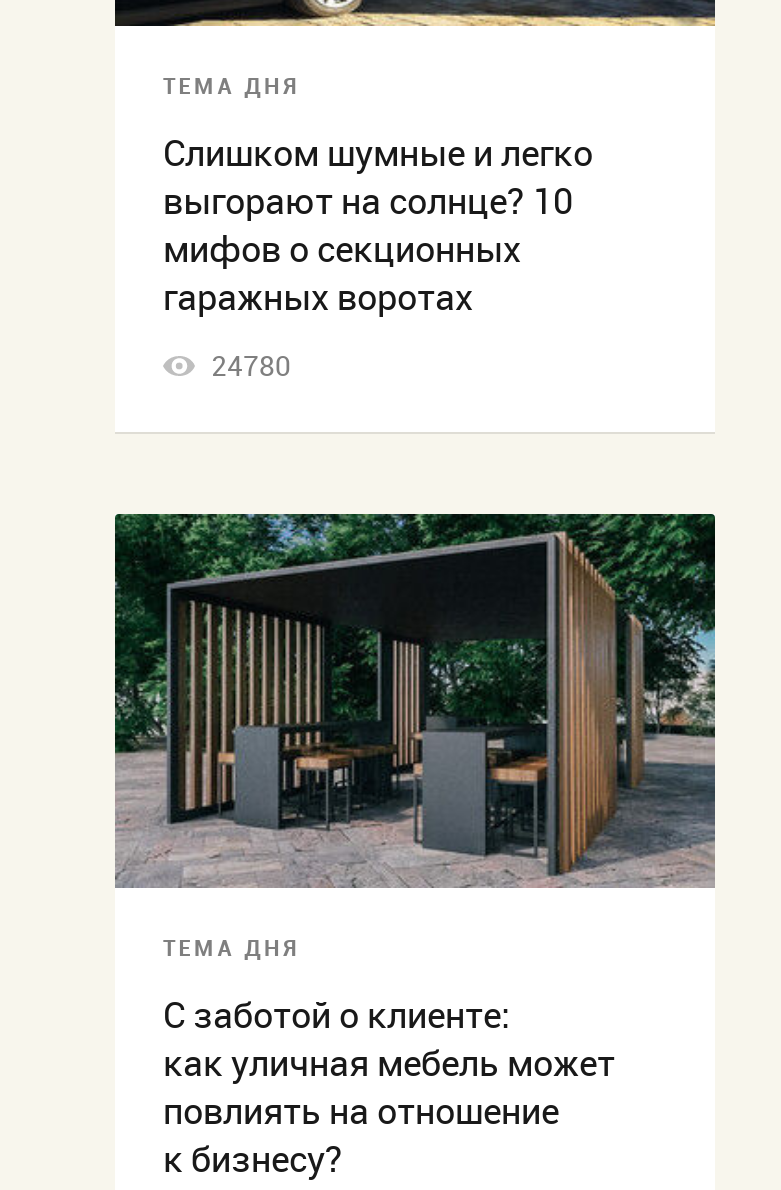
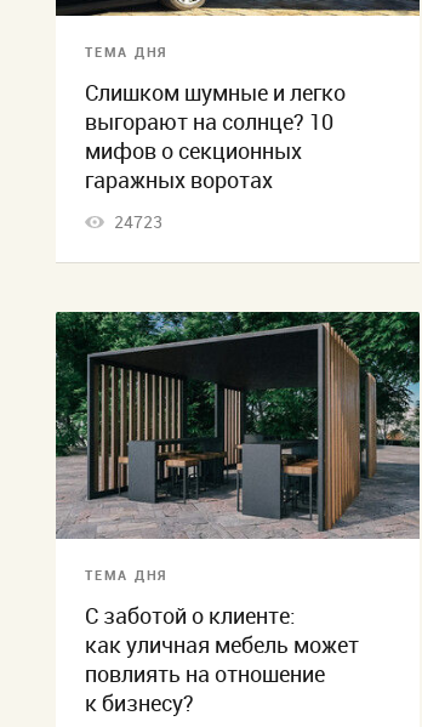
- 24780
+ 24723
